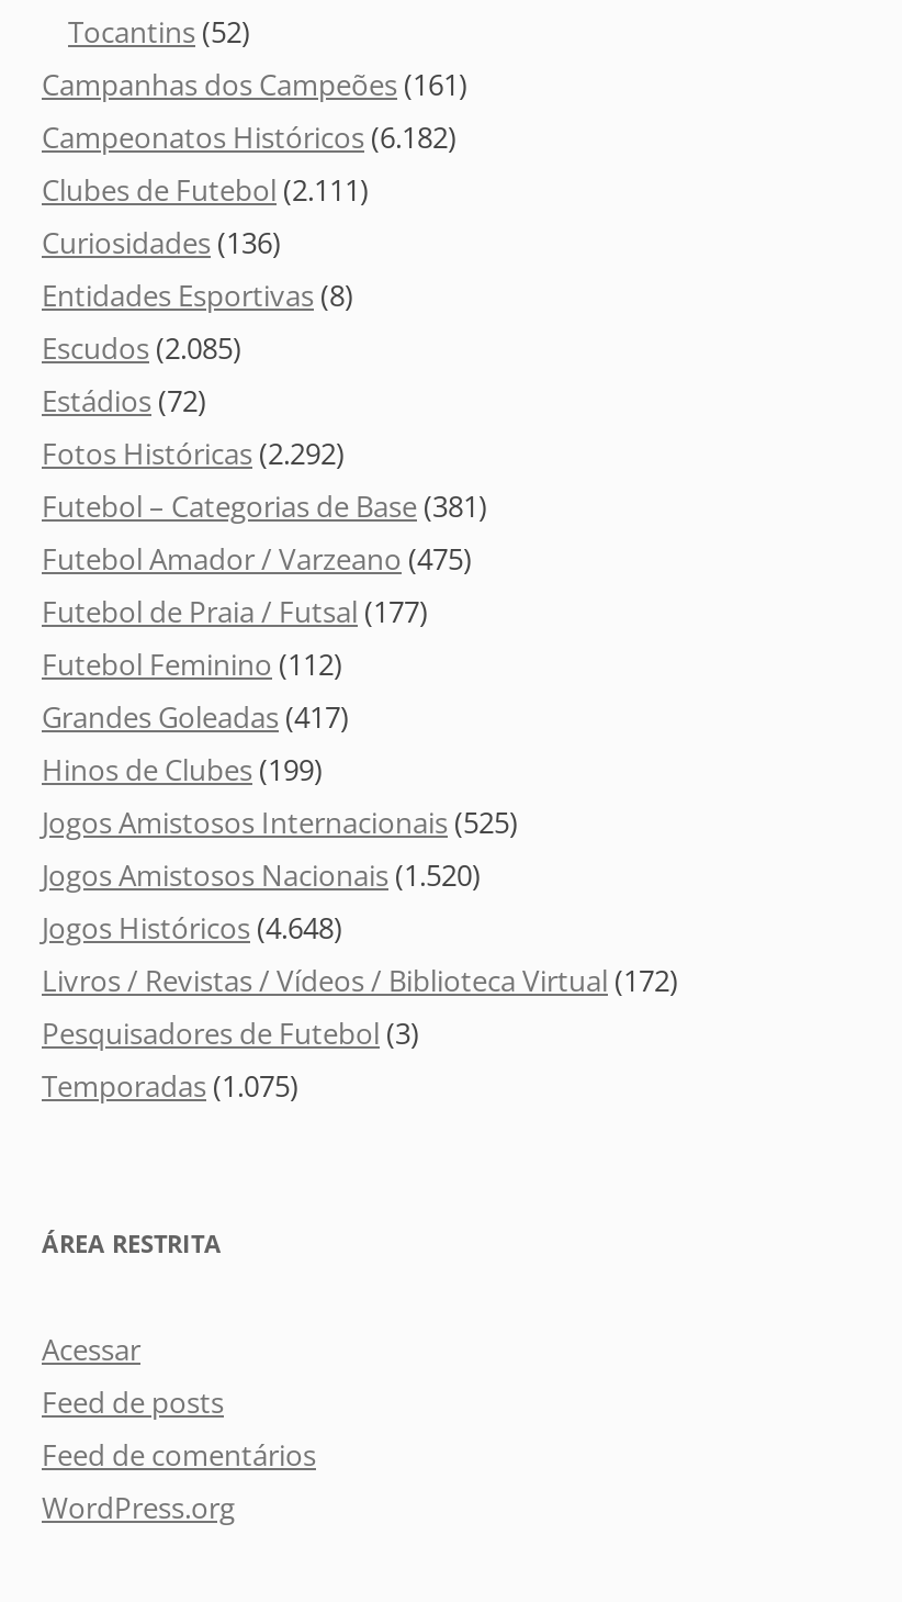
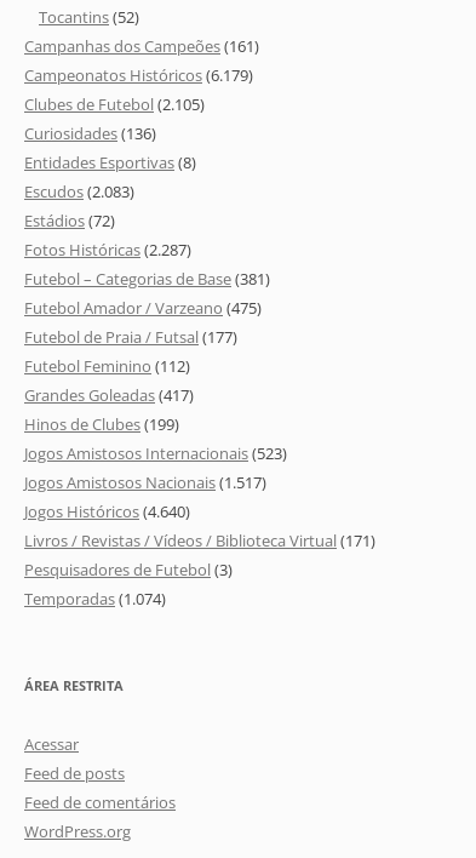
- Campeonatos Históricos (6.182)
+ Campeonatos Históricos (6.179)

- Clubes de Futebol (2.111)
+ Clubes de Futebol (2.105)

- Escudos (2.085)
+ Escudos (2.083)

- Fotos Históricas (2.292)
+ Fotos Históricas (2.287)

- Jogos Amistosos Internacionais (525)
+ Jogos Amistosos Internacionais (523)

- Jogos Amistosos Nacionais (1.520)
+ Jogos Amistosos Nacionais (1.517)

- Jogos Históricos (4.648)
+ Jogos Históricos (4.640)

- Livros / Revistas / Vídeos / Biblioteca Virtual (172)
+ Livros / Revistas / Vídeos / Biblioteca Virtual (171)

- Temporadas (1.075)
+ Temporadas (1.074)
